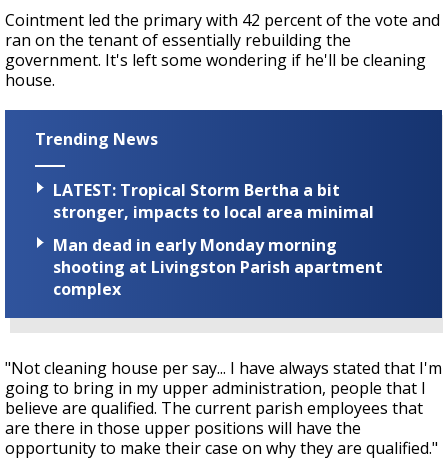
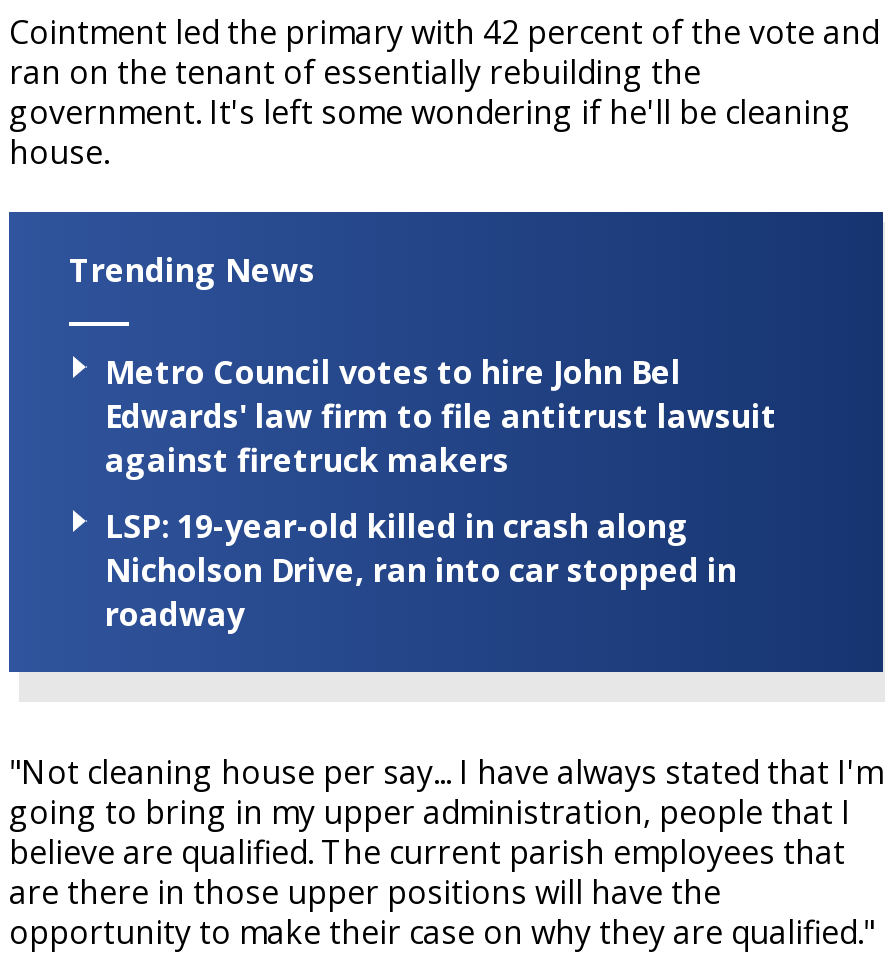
- LATEST: Tropical Storm Bertha a bit
- stronger, impacts to local area minimal
+ Metro Council votes to hire John Bel
+ Edwards' law firm to file antitrust lawsuit
+ against firetruck makers

- Man dead in early Monday morning
- shooting at Livingston Parish apartment
- complex
+ LSP: 19-year-old killed in crash along
+ Nicholson Drive, ran into car stopped in
+ roadway
